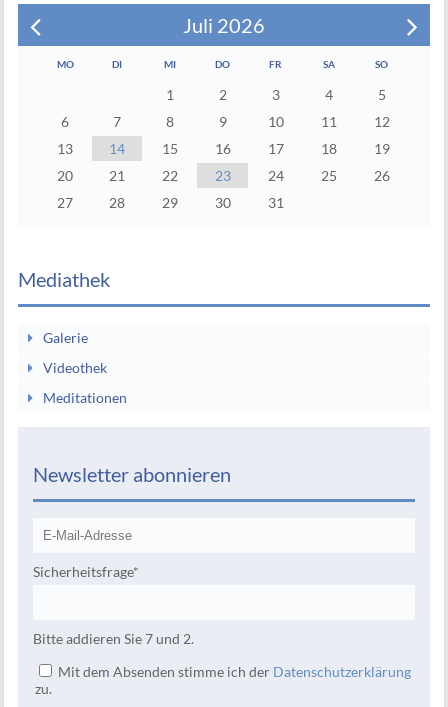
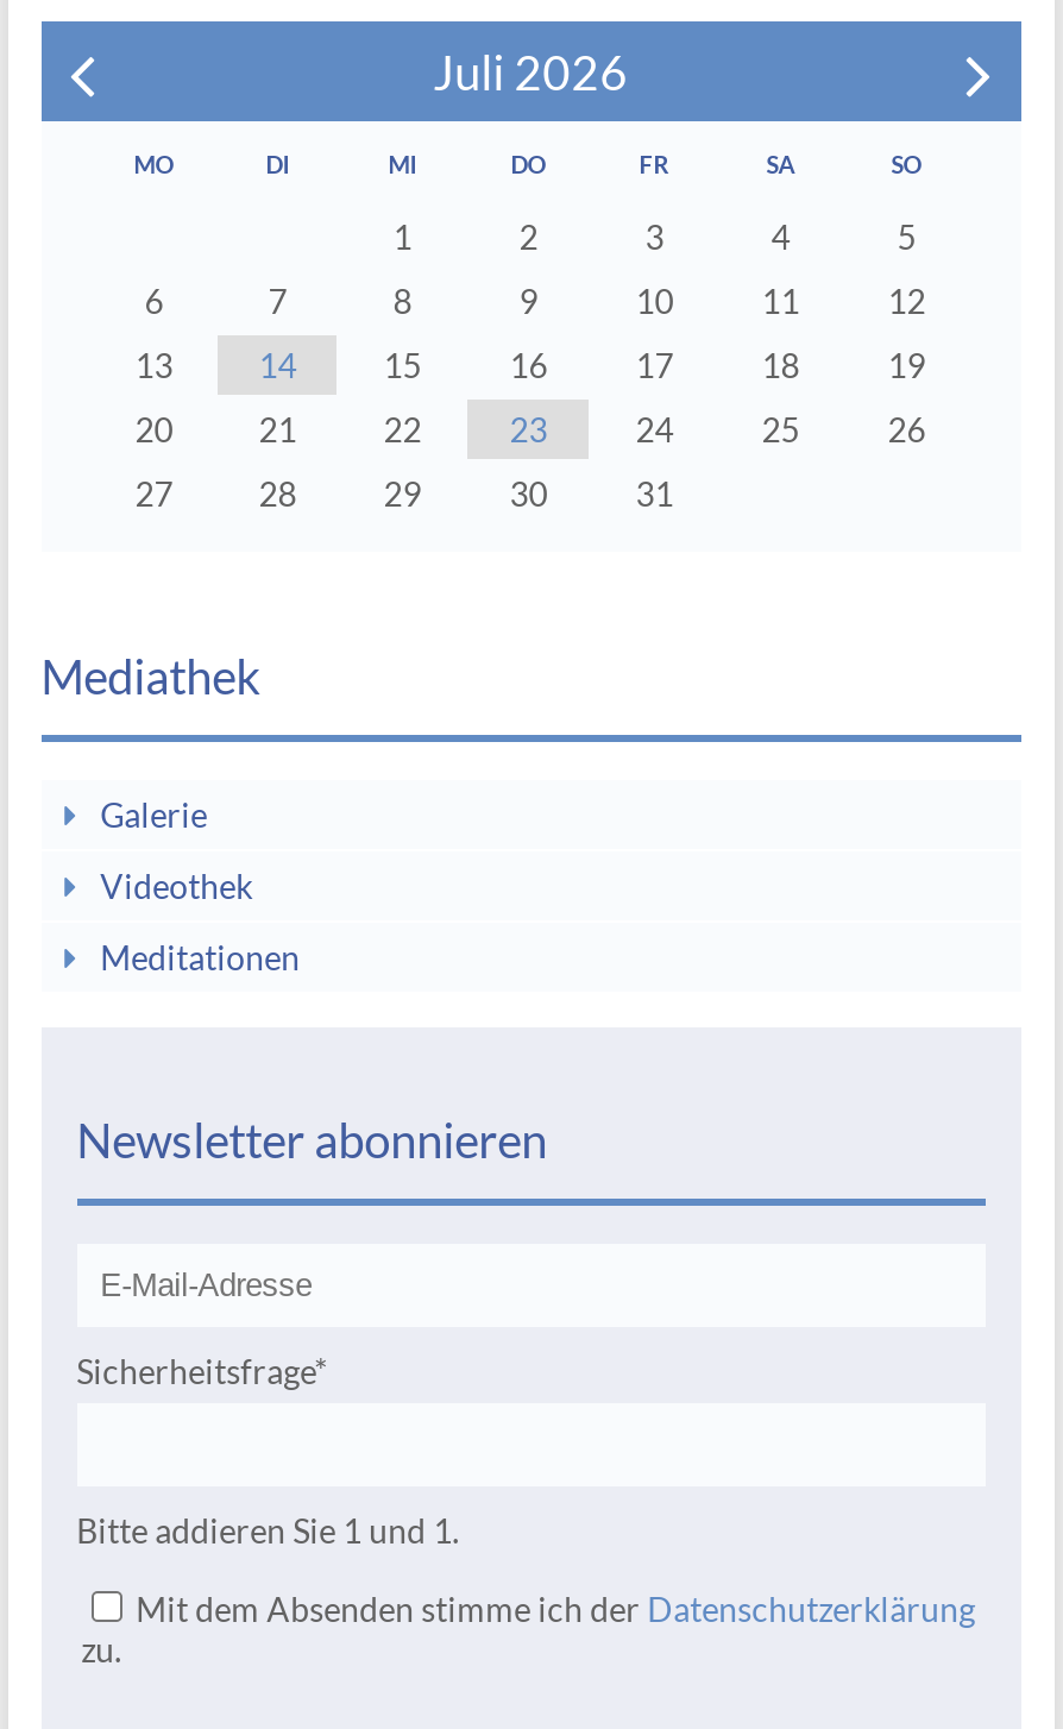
- Bitte addieren Sie 7 und 2.
+ Bitte addieren Sie 1 und 1.
